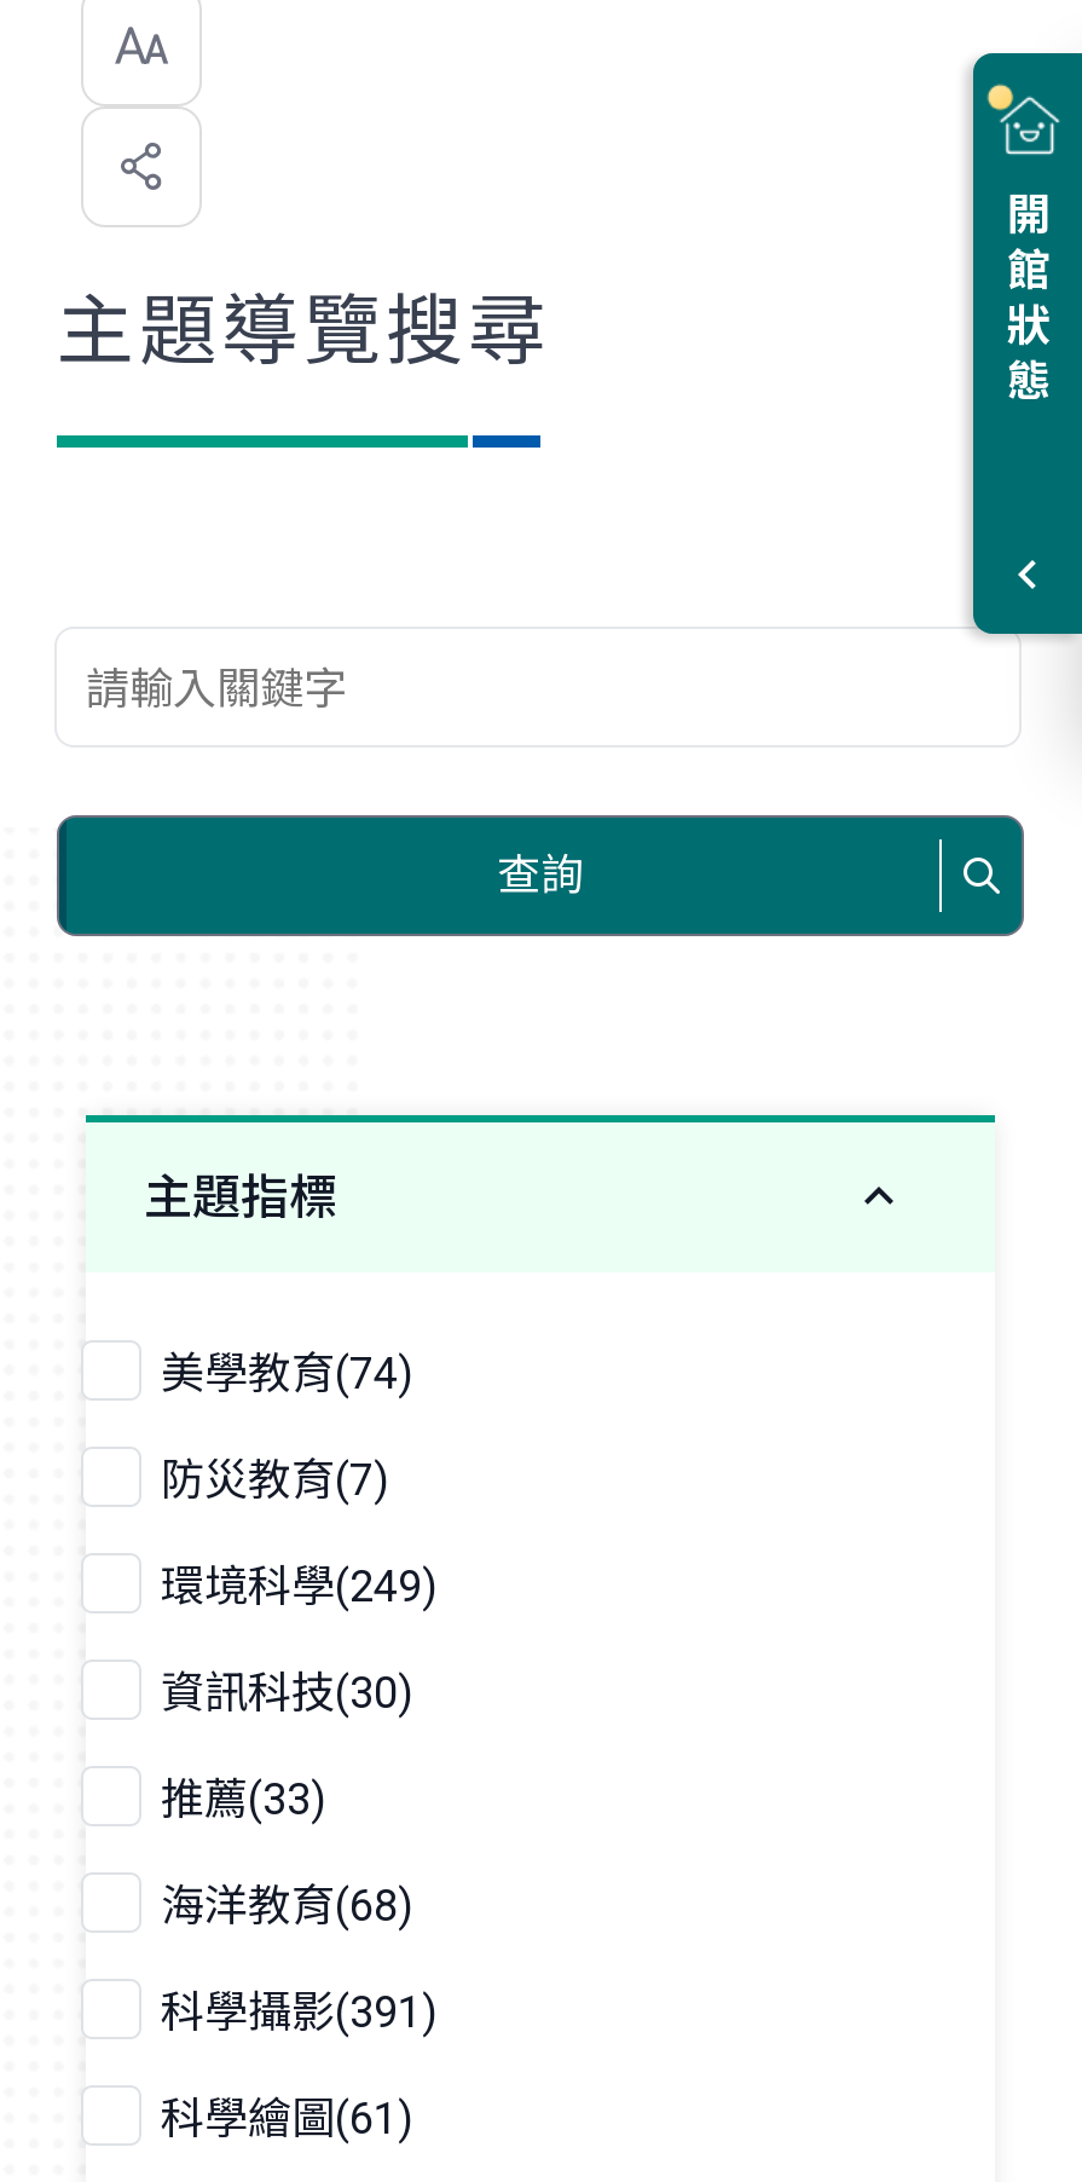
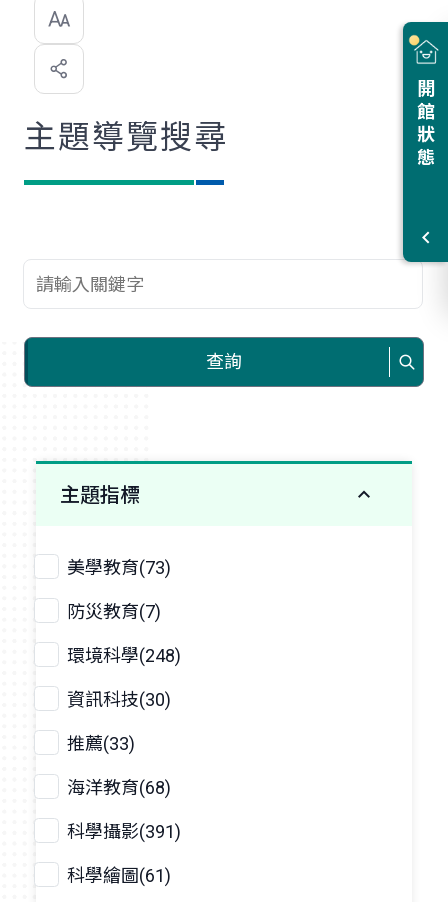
- 美學教育(74)
+ 美學教育(73)

- 環境科學(249)
+ 環境科學(248)
